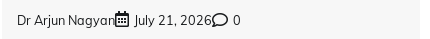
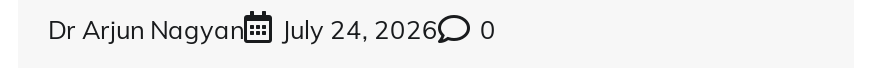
- Dr Arjun Nagyan July 21, 2026 0
+ Dr Arjun Nagyan July 24, 2026 0
